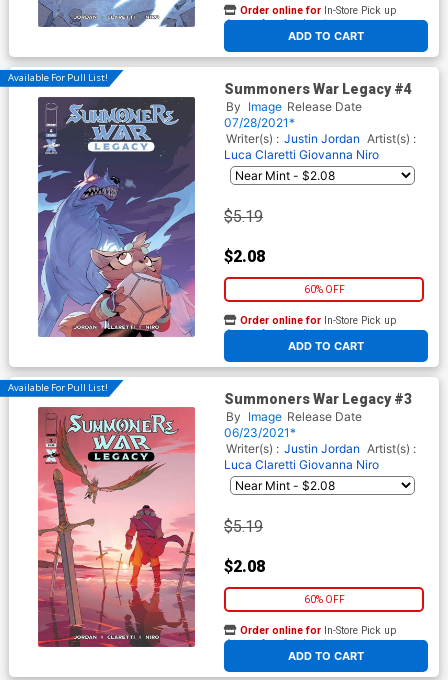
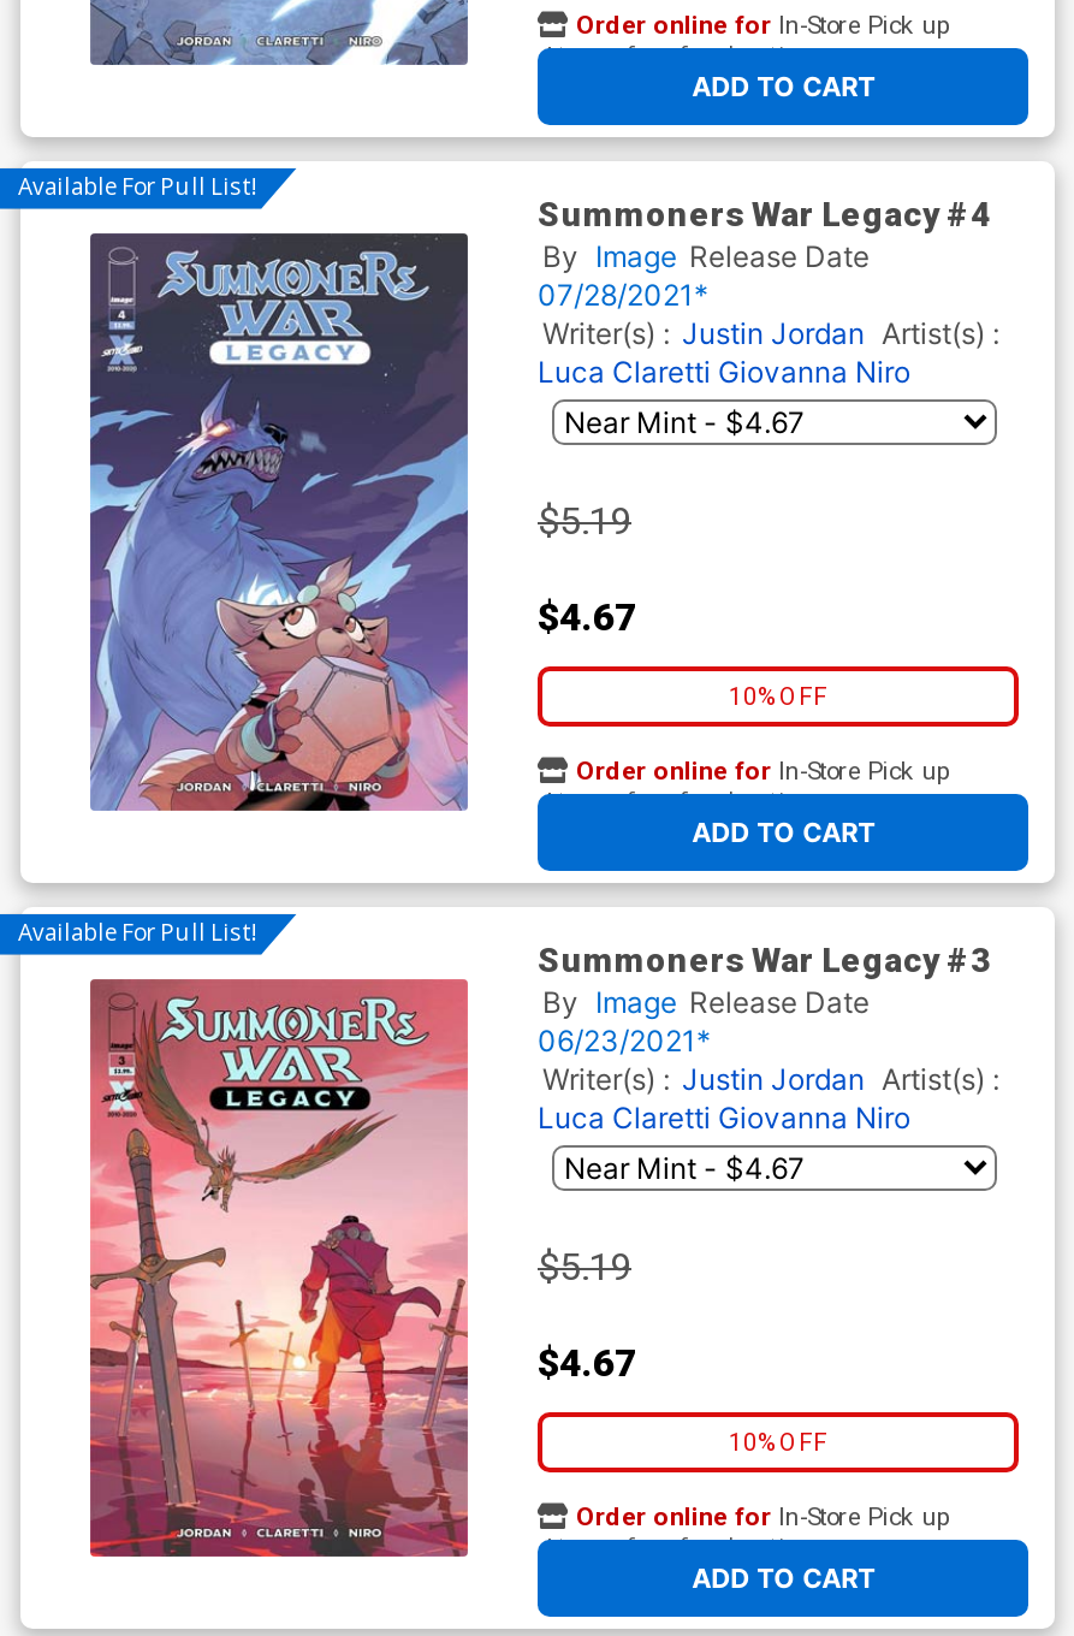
- $2.08
+ $4.67

- 60% OFF
+ 10% OFF

- $2.08
+ $4.67

- 60% OFF
+ 10% OFF
